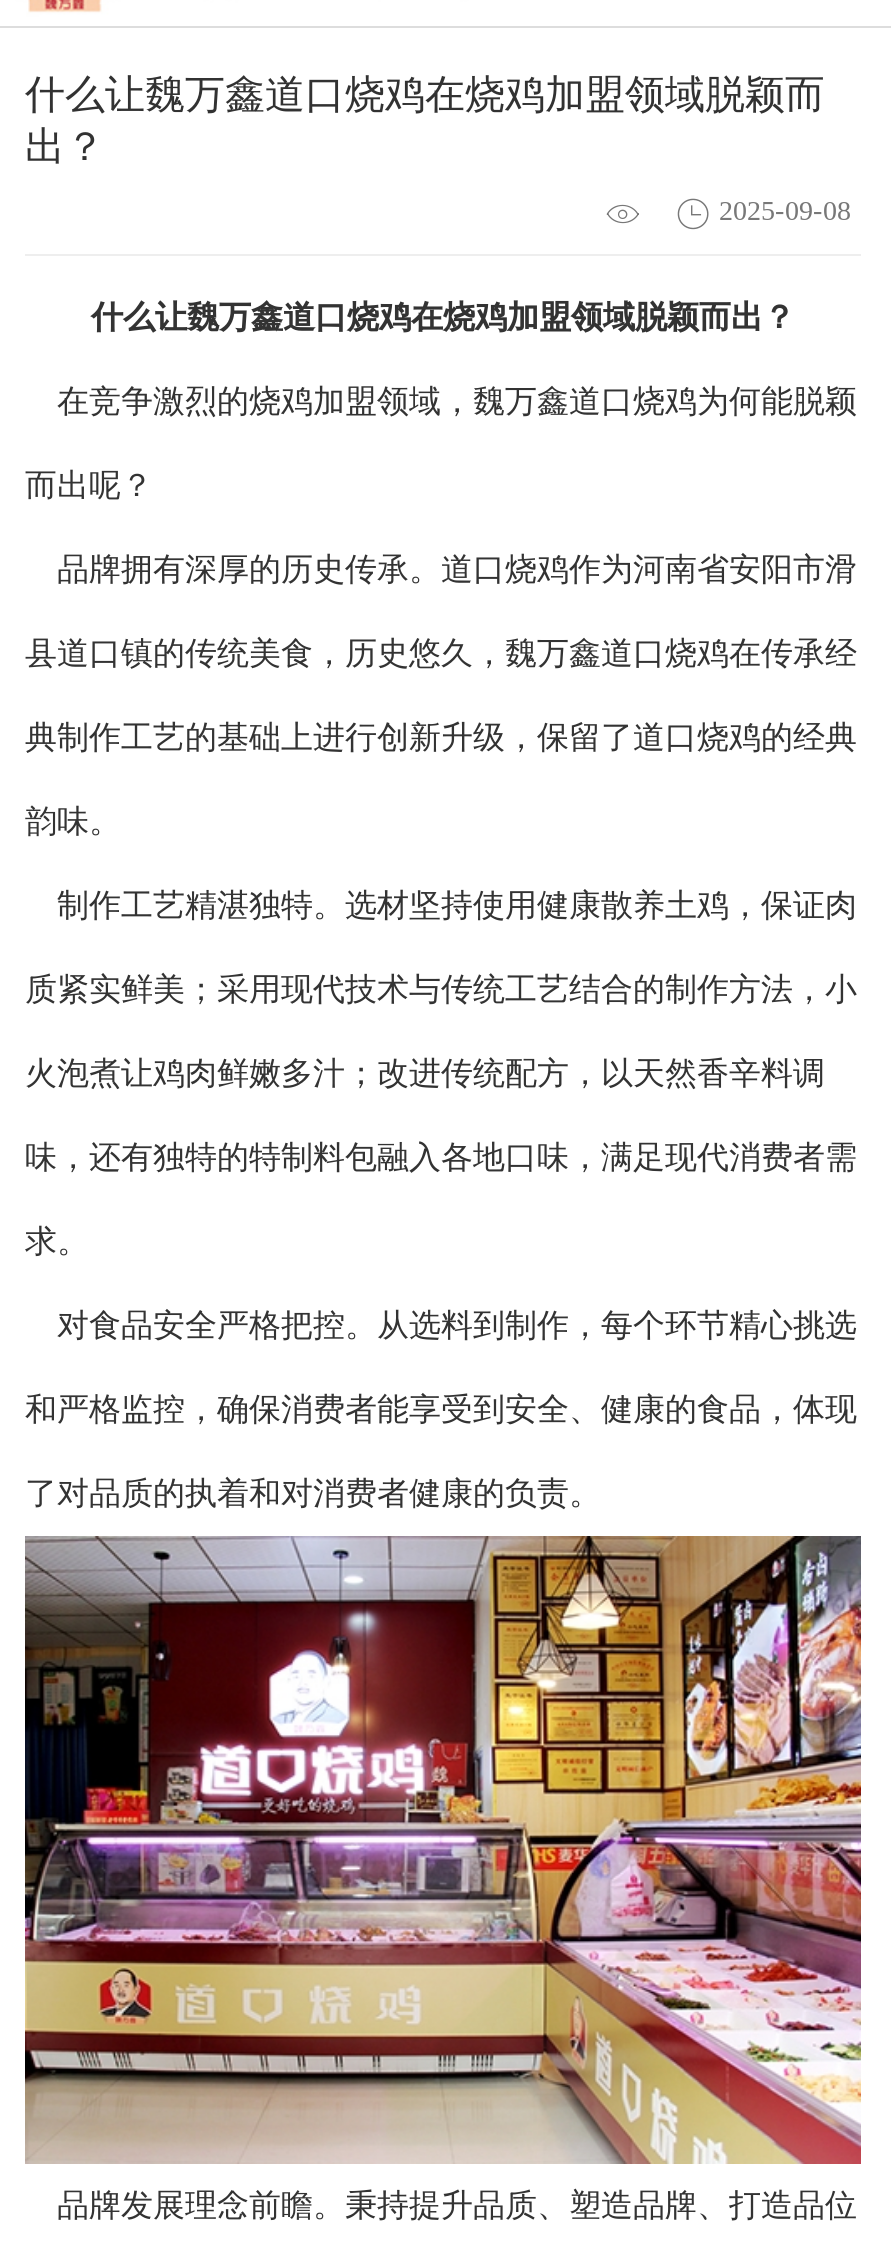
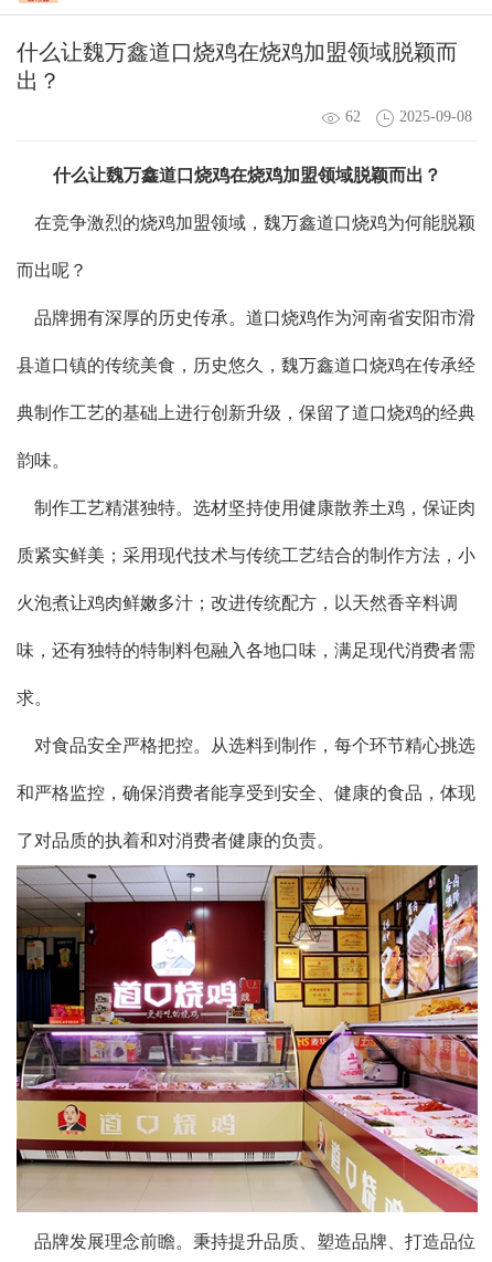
+ 62
